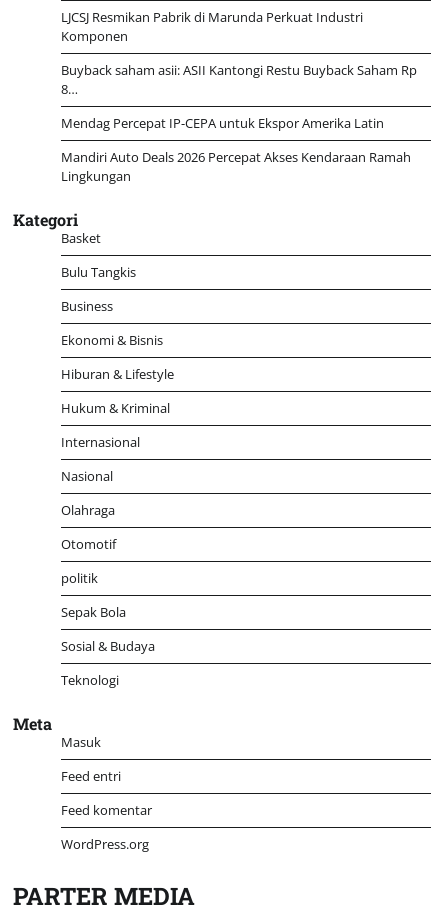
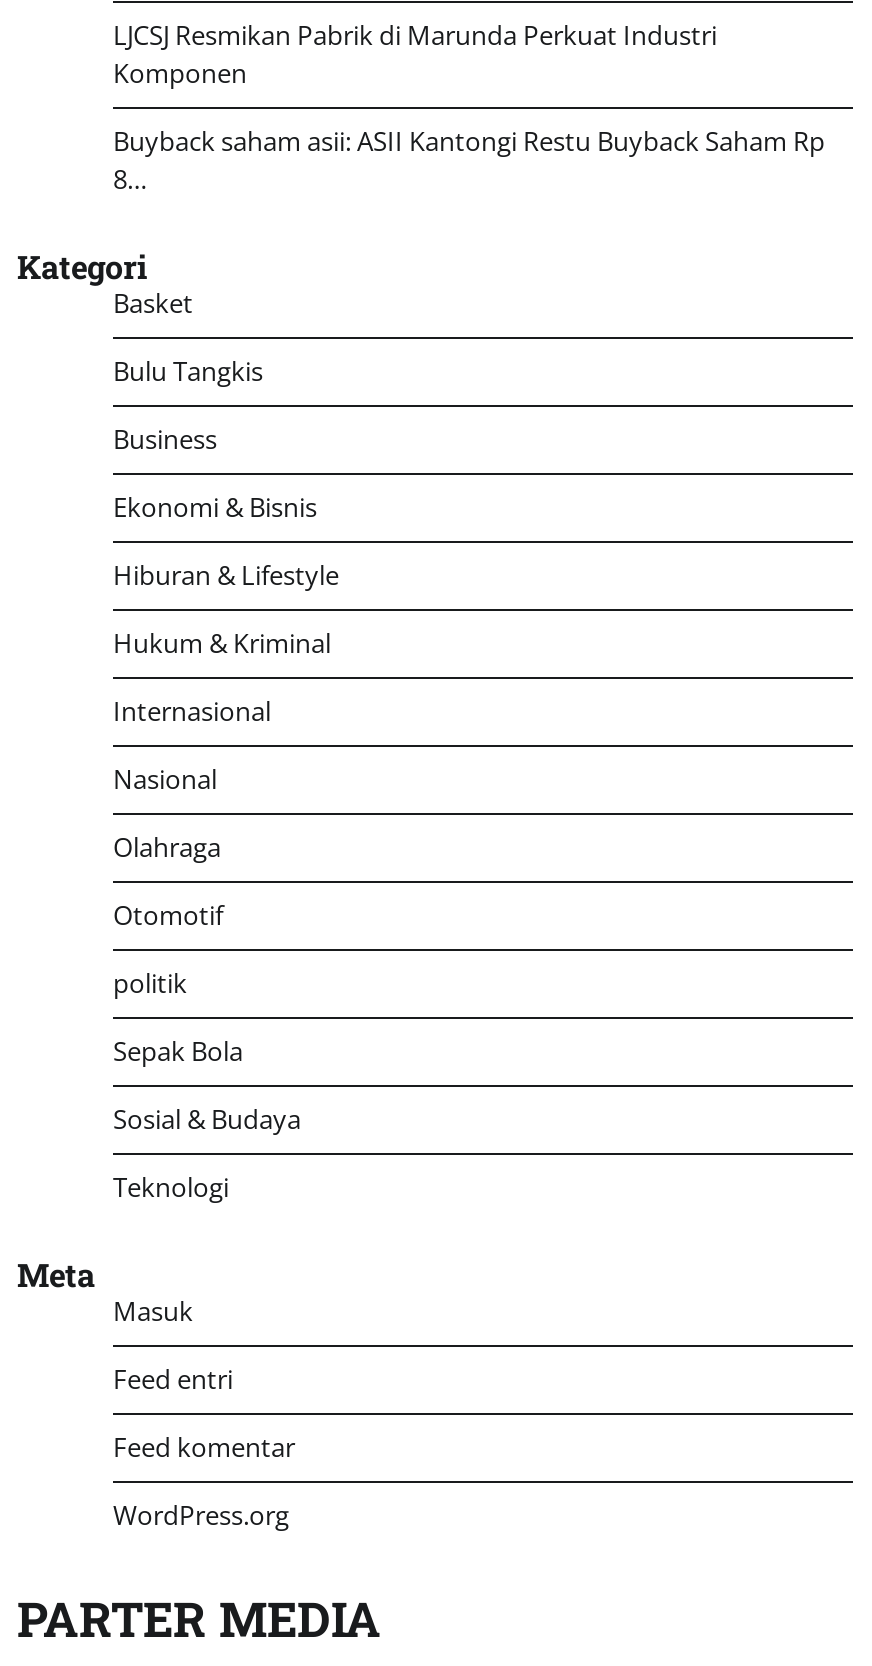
- Mendag Percepat IP-CEPA untuk Ekspor Amerika Latin
- Mandiri Auto Deals 2026 Percepat Akses Kendaraan Ramah
- Lingkungan
